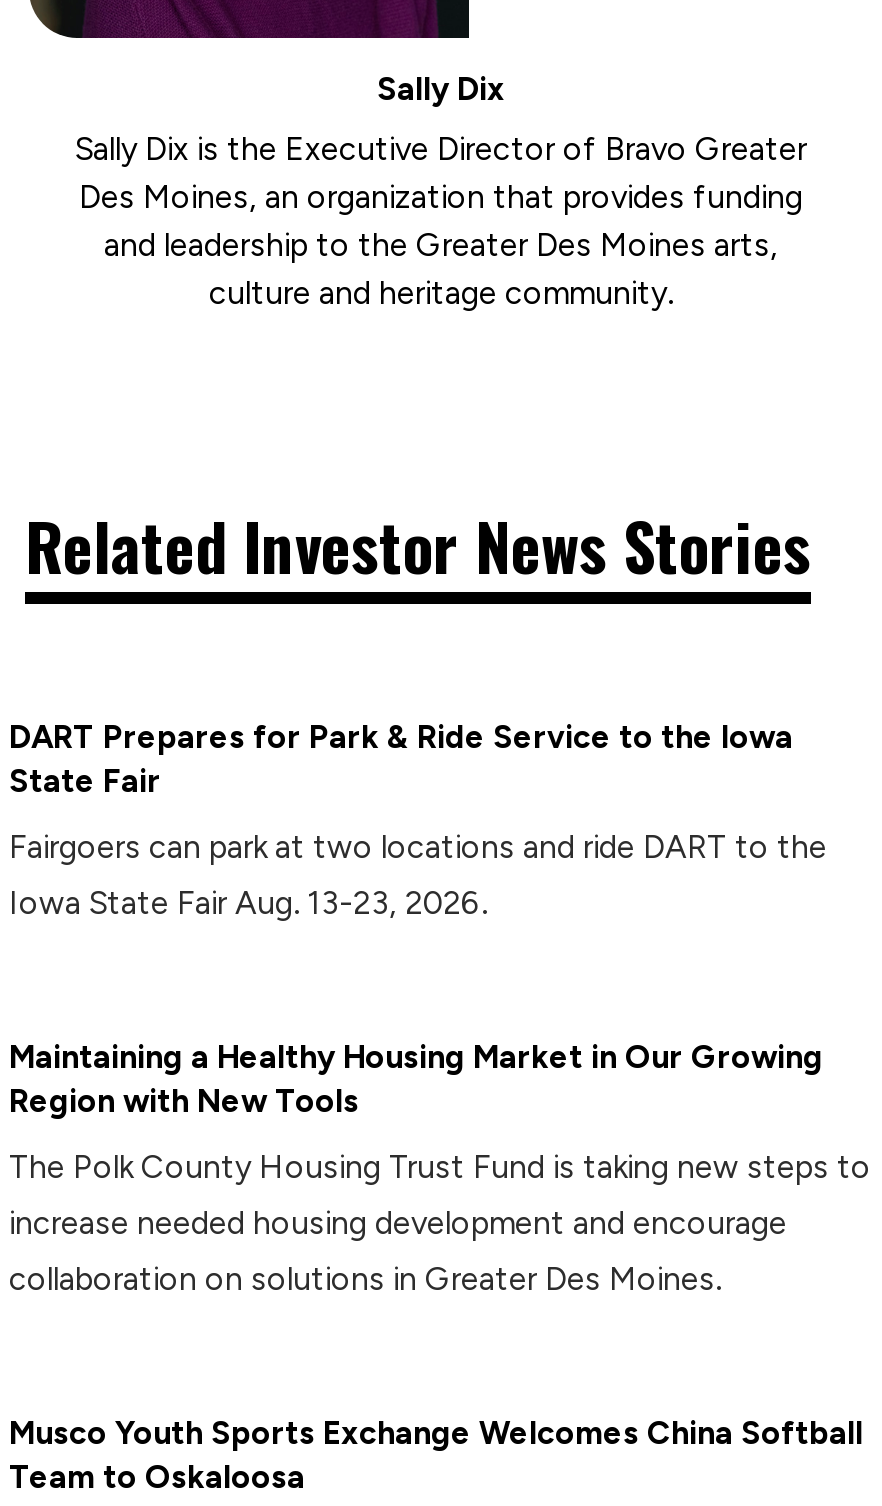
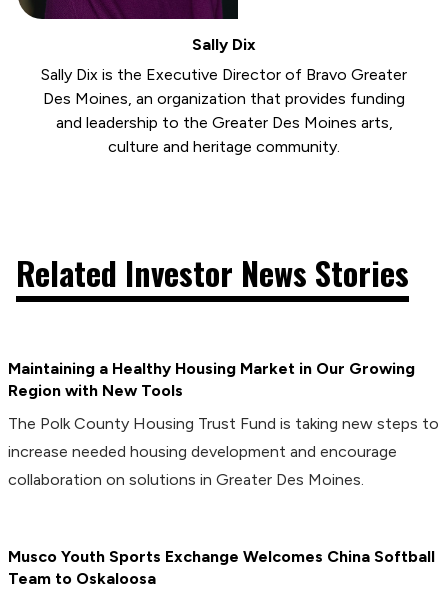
- DART Prepares for Park & Ride Service to the Iowa
- State Fair
- Fairgoers can park at two locations and ride DART to the
- Iowa State Fair Aug. 13-23, 2026.
